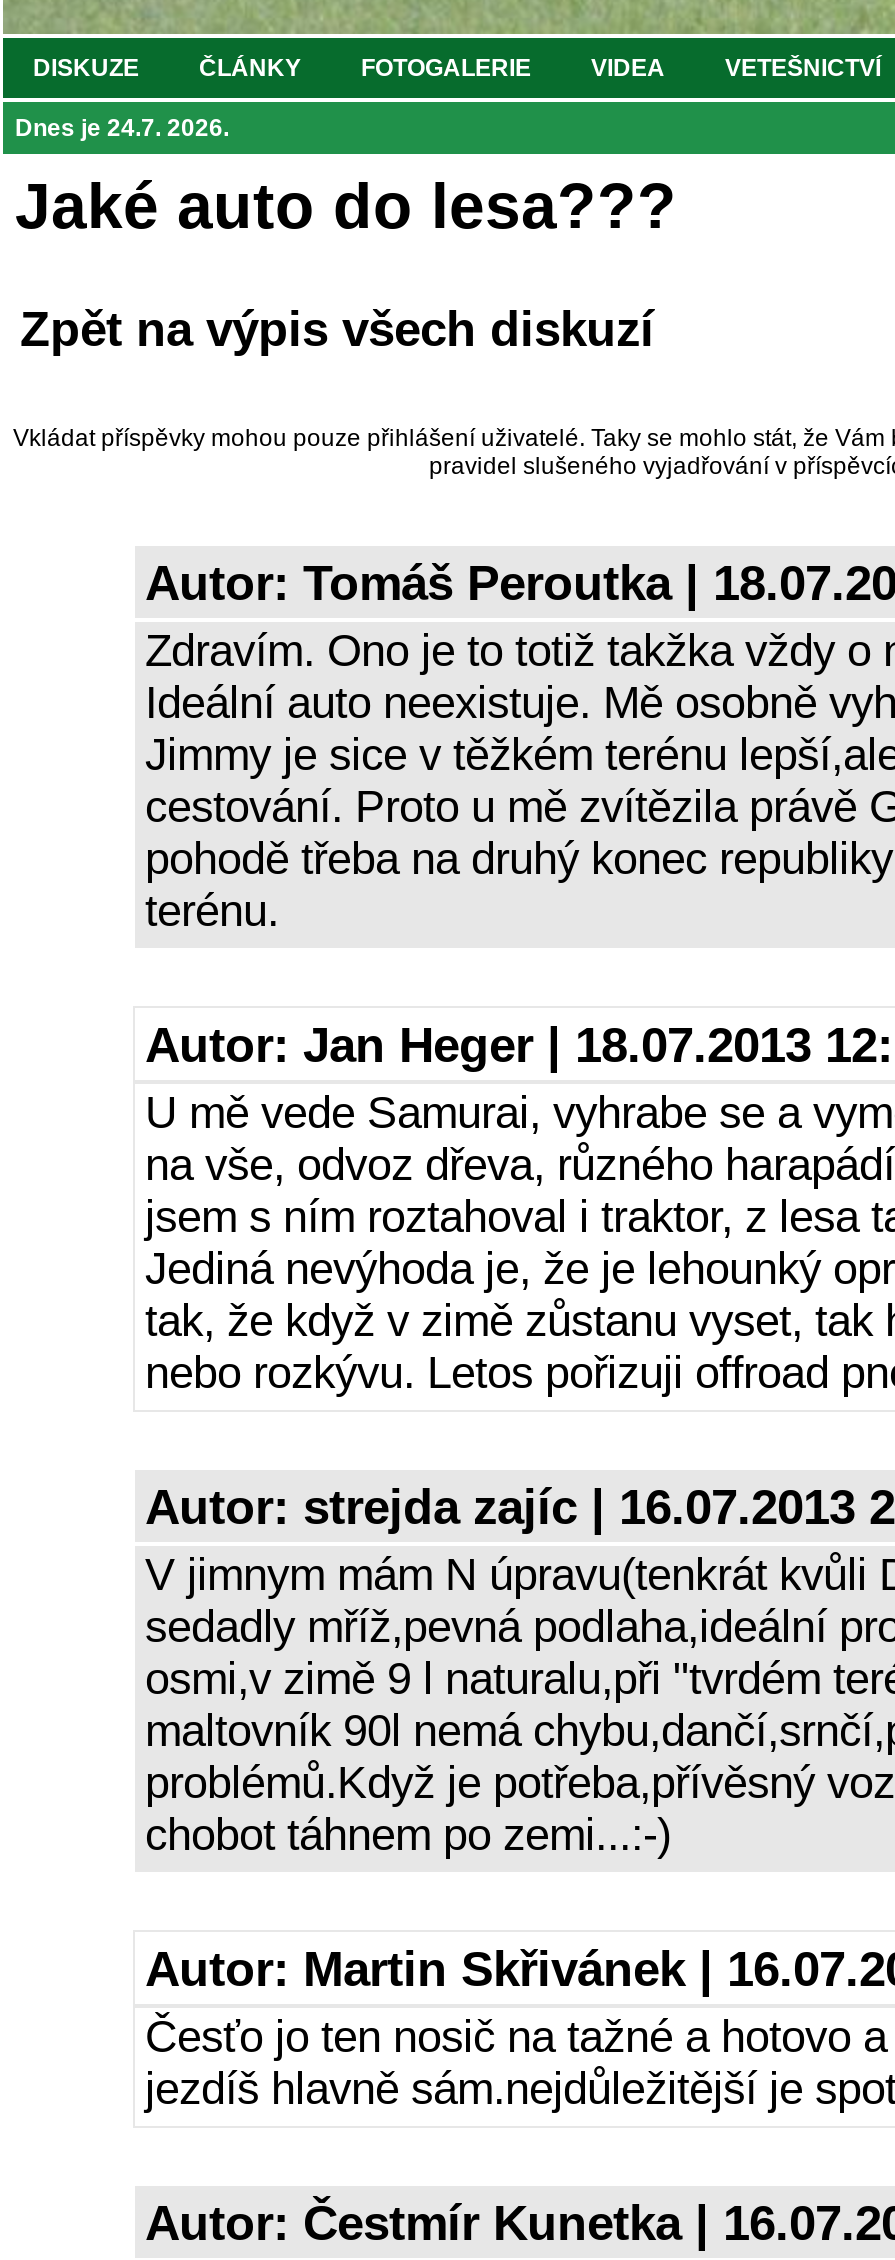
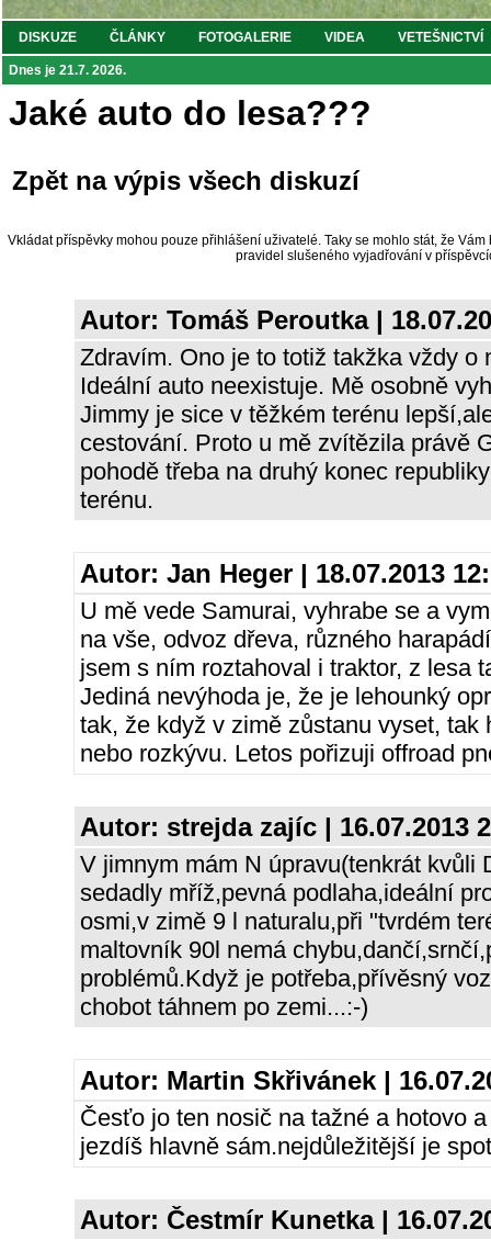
- Dnes je 24.7. 2026.
+ Dnes je 21.7. 2026.
